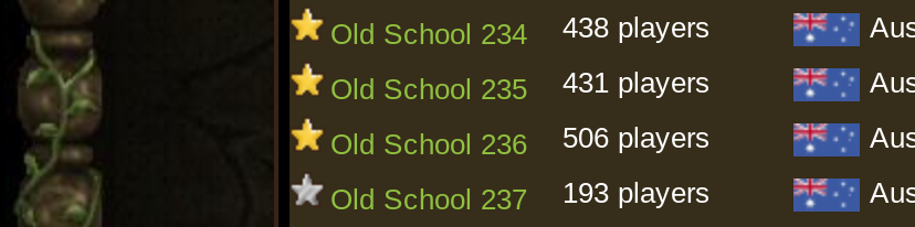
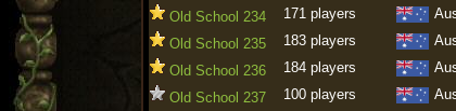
- Old School 234 438 players
+ Old School 234 171 players

- Old School 235 431 players
+ Old School 235 183 players

- Old School 236 506 players
+ Old School 236 184 players

- Old School 237 193 players
+ Old School 237 100 players
